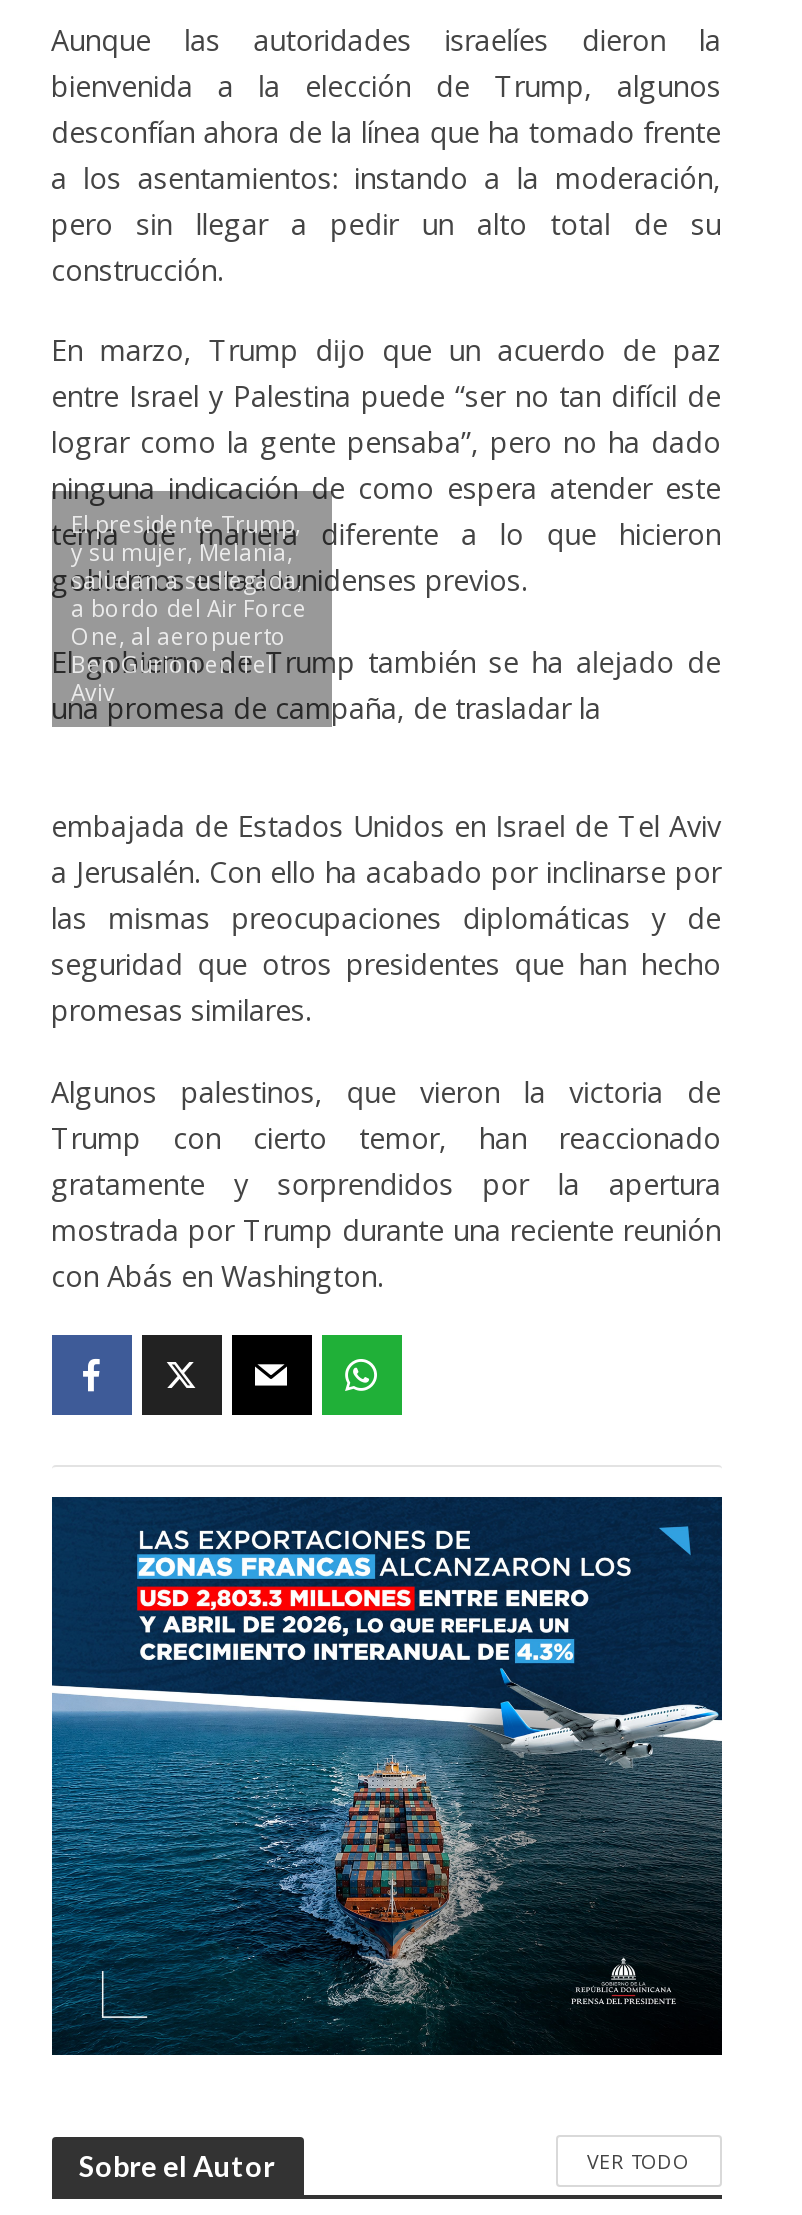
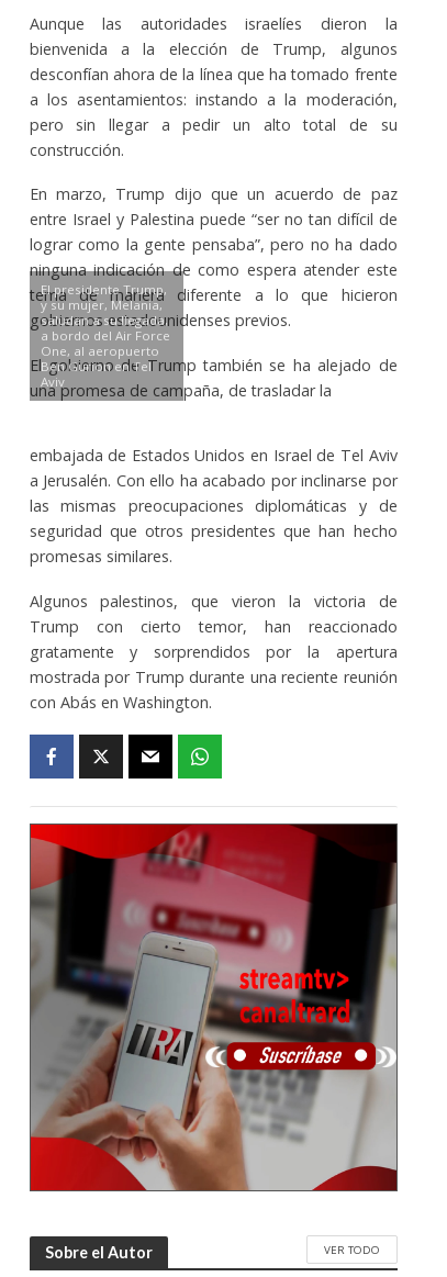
- [image]
+ [image]
